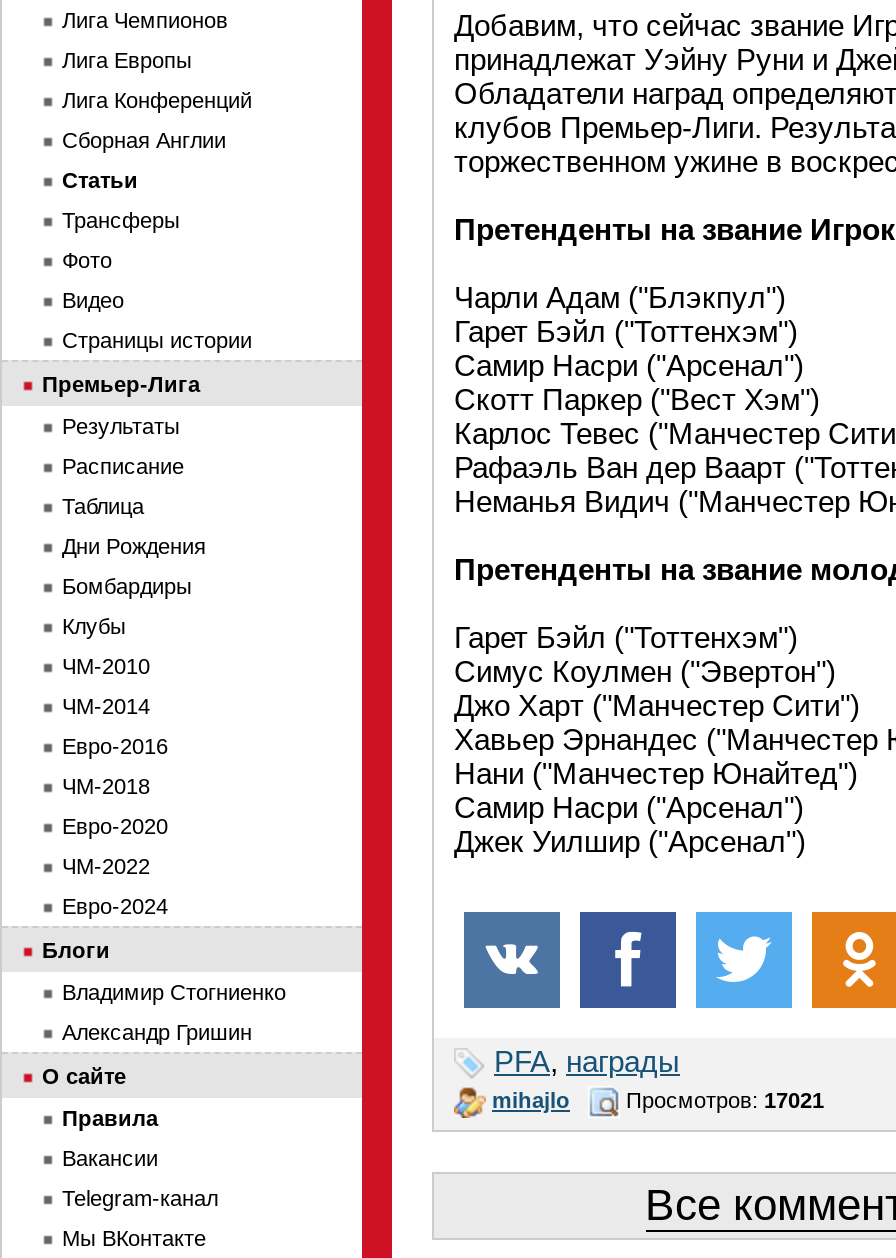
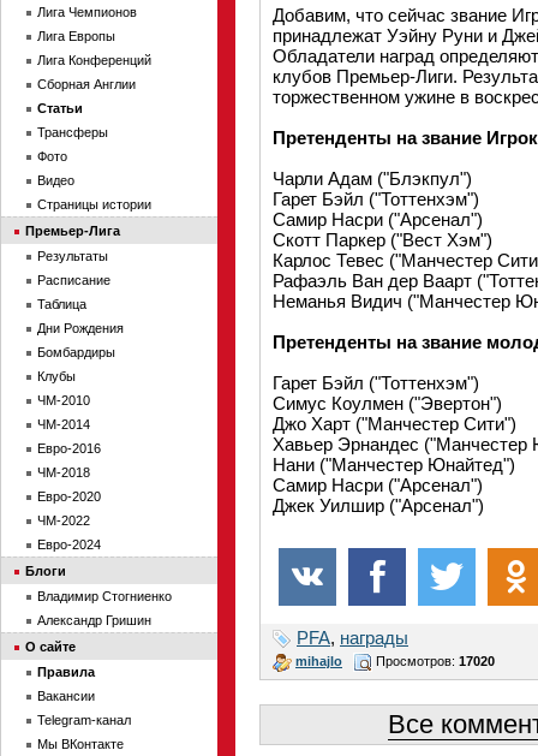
- Просмотров: 17021
+ Просмотров: 17020
